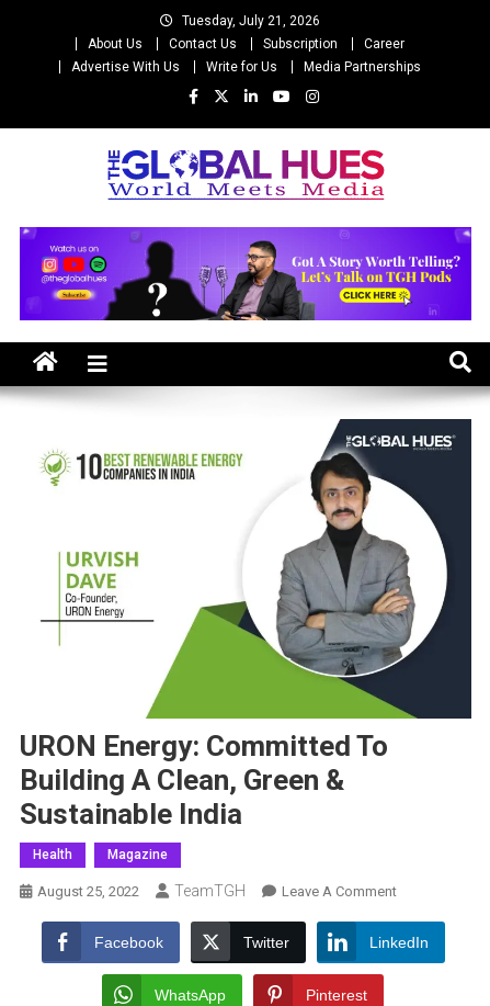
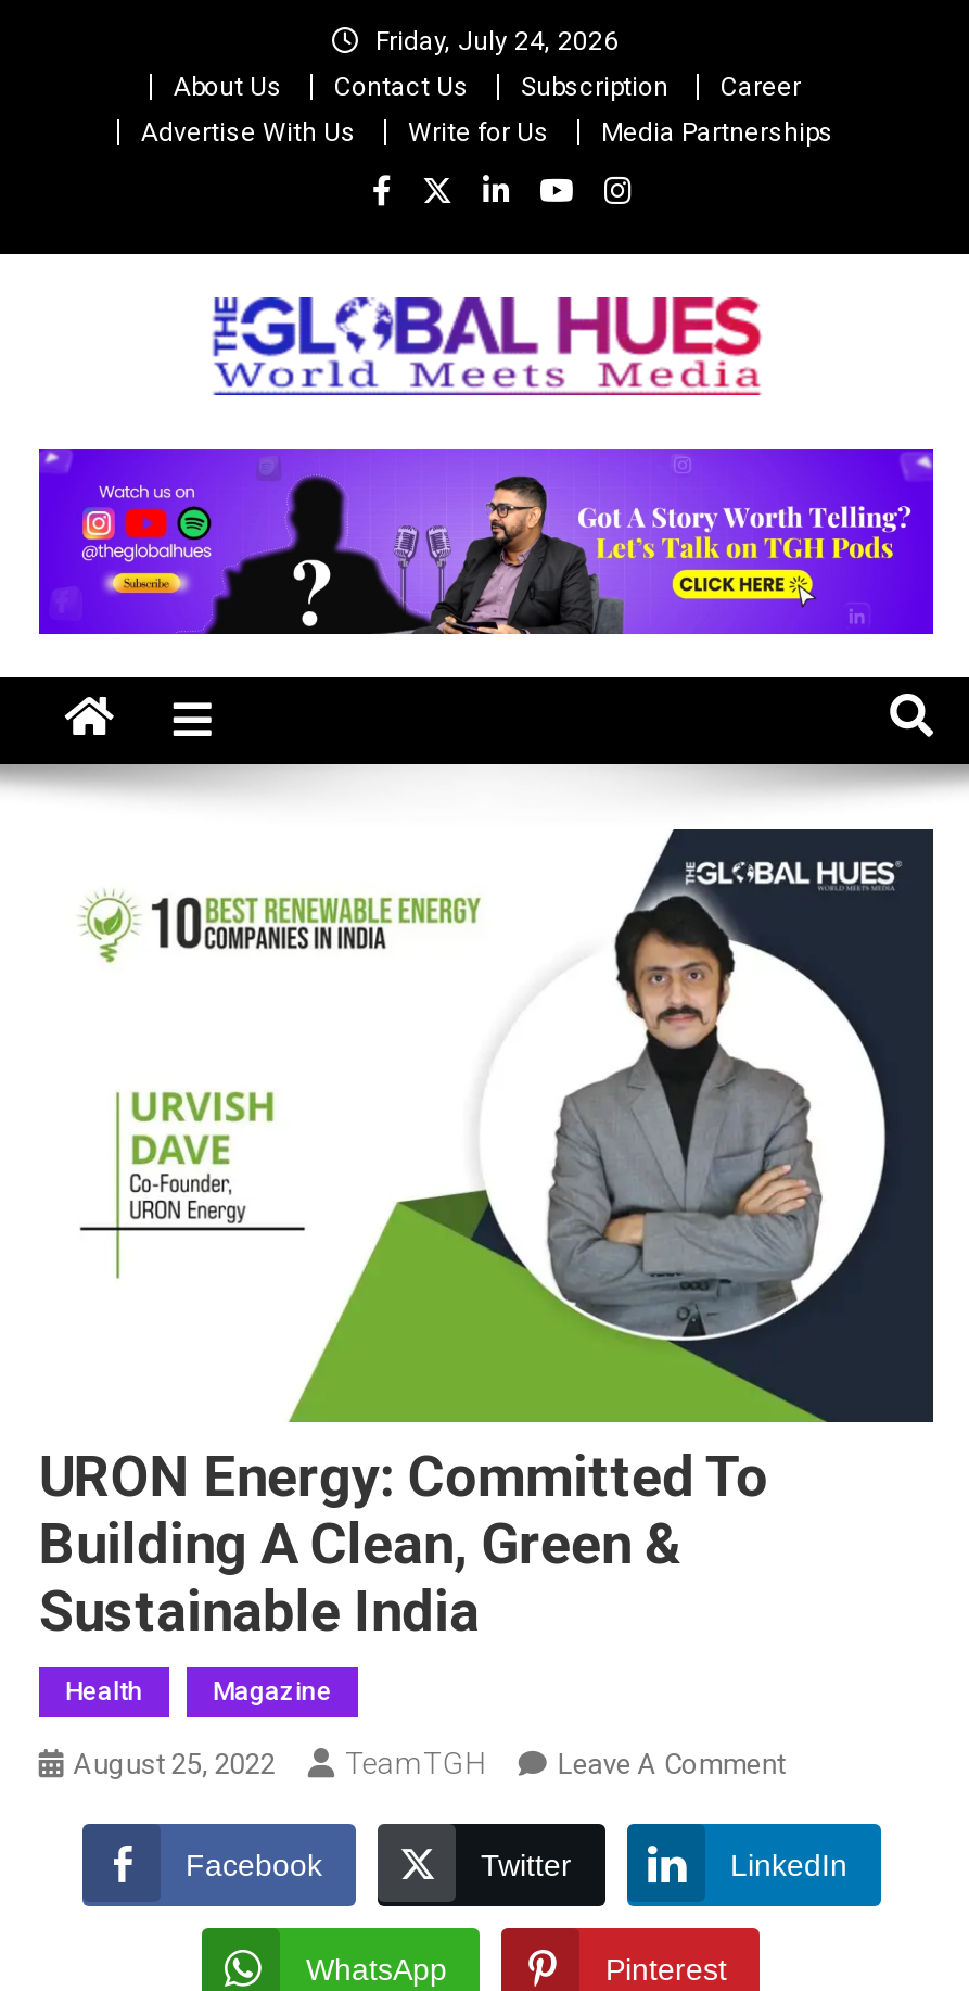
- Tuesday, July 21, 2026
+ Friday, July 24, 2026
